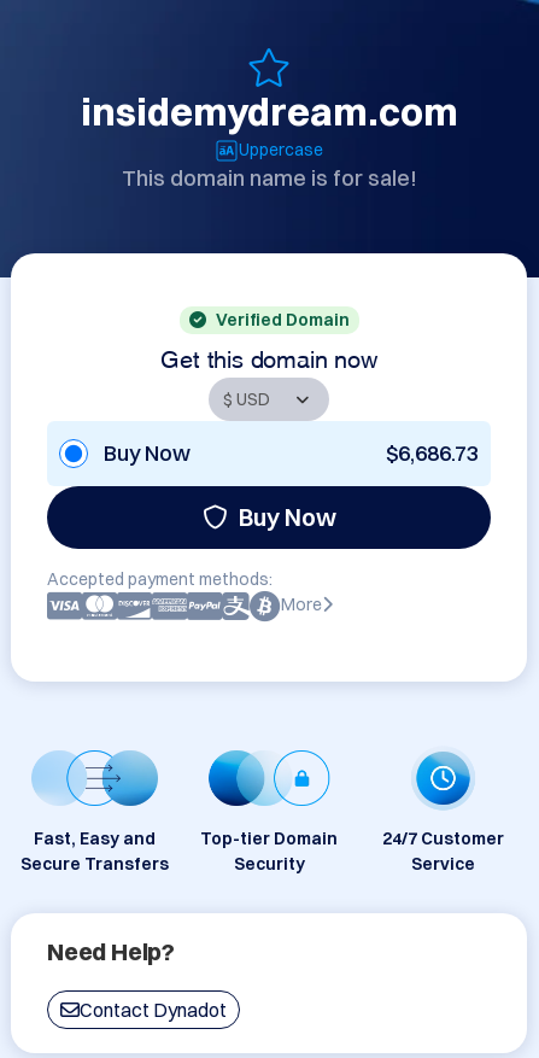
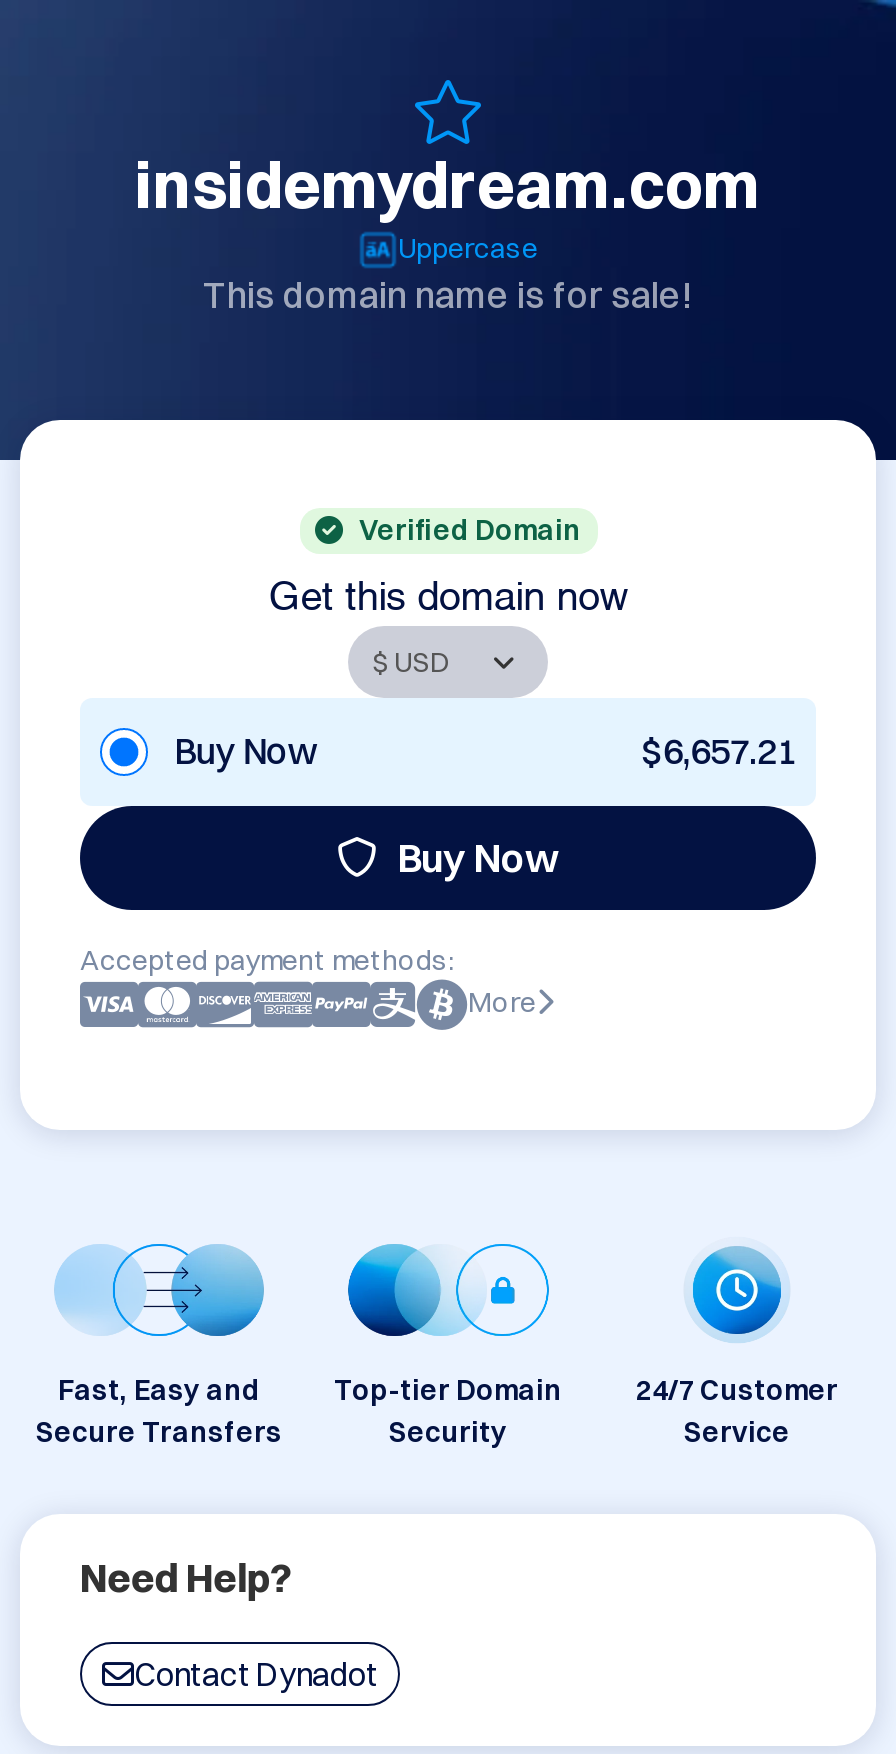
- $6,686.73
+ $6,657.21
